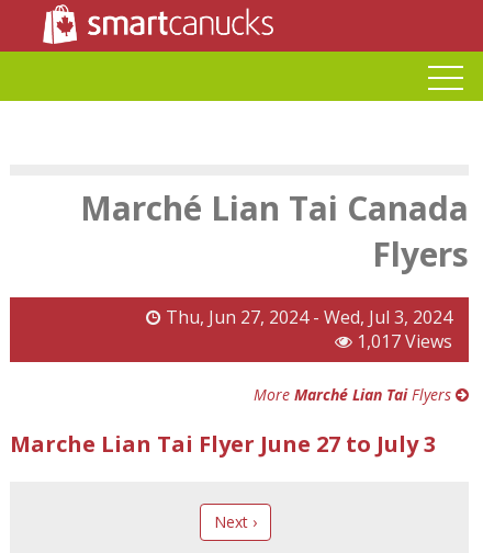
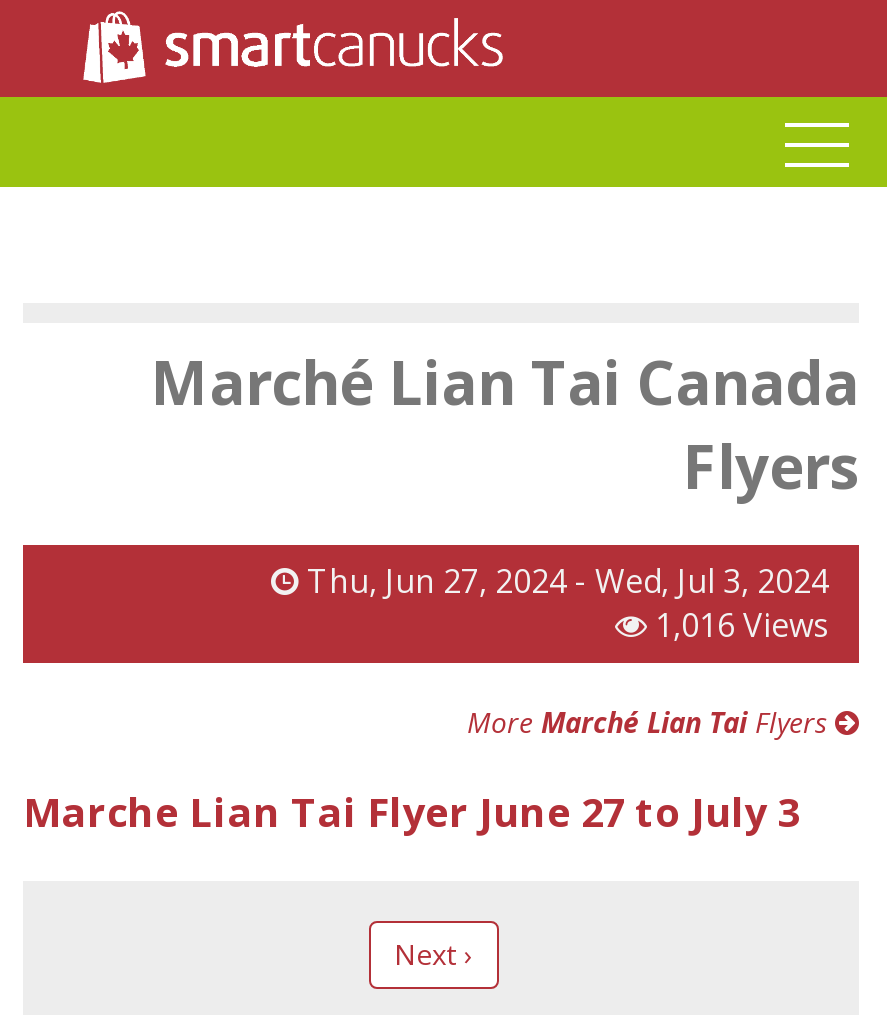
- 1,017 Views
+ 1,016 Views
